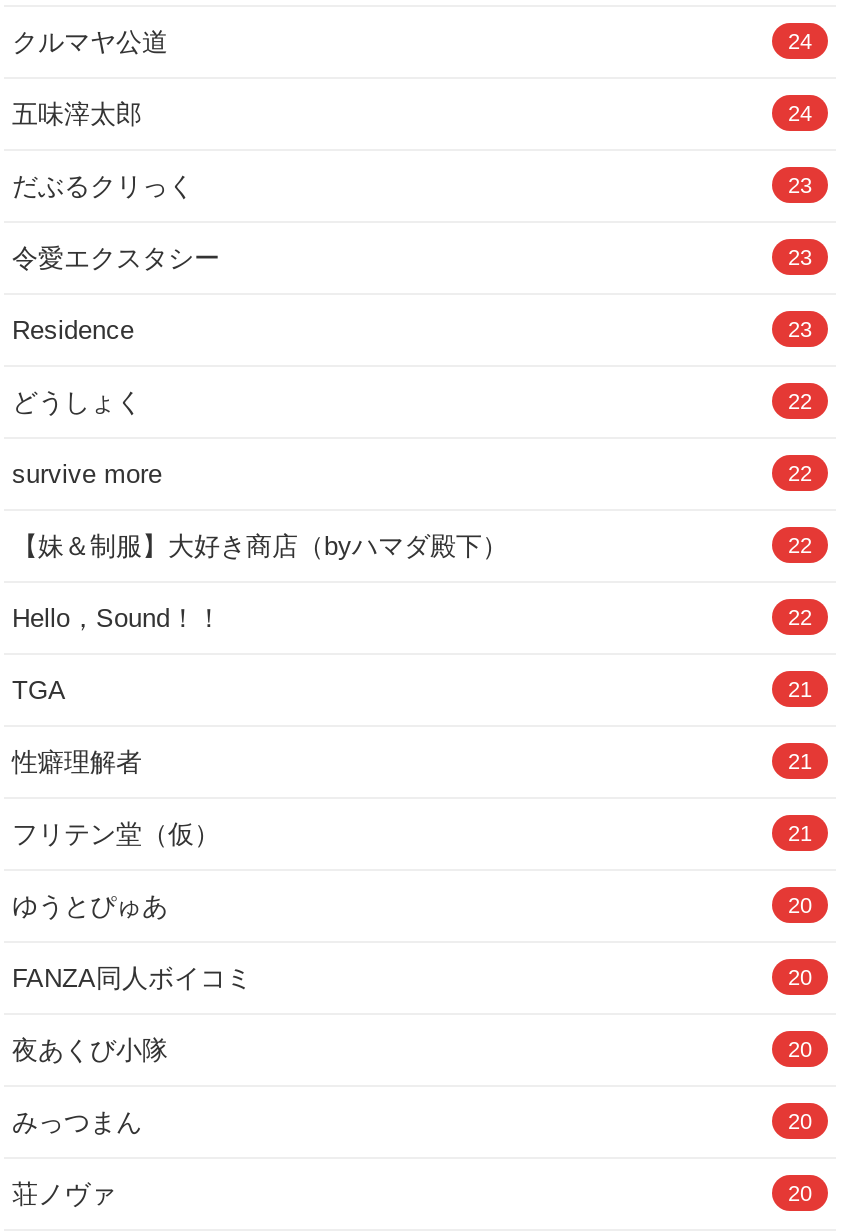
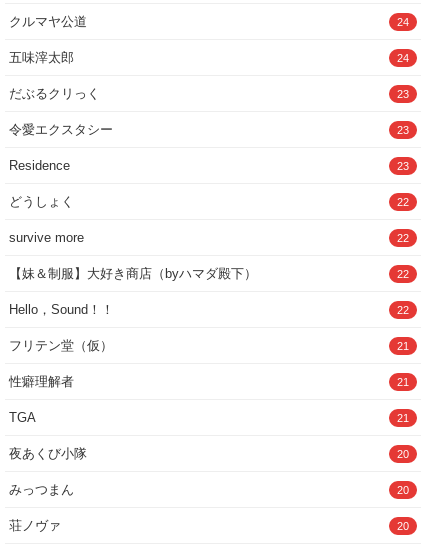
moved down: TGA

moved up: フリテン堂（仮）

- ゆうとぴゅあ
- 20
- FANZA同人ボイコミ
- 20
